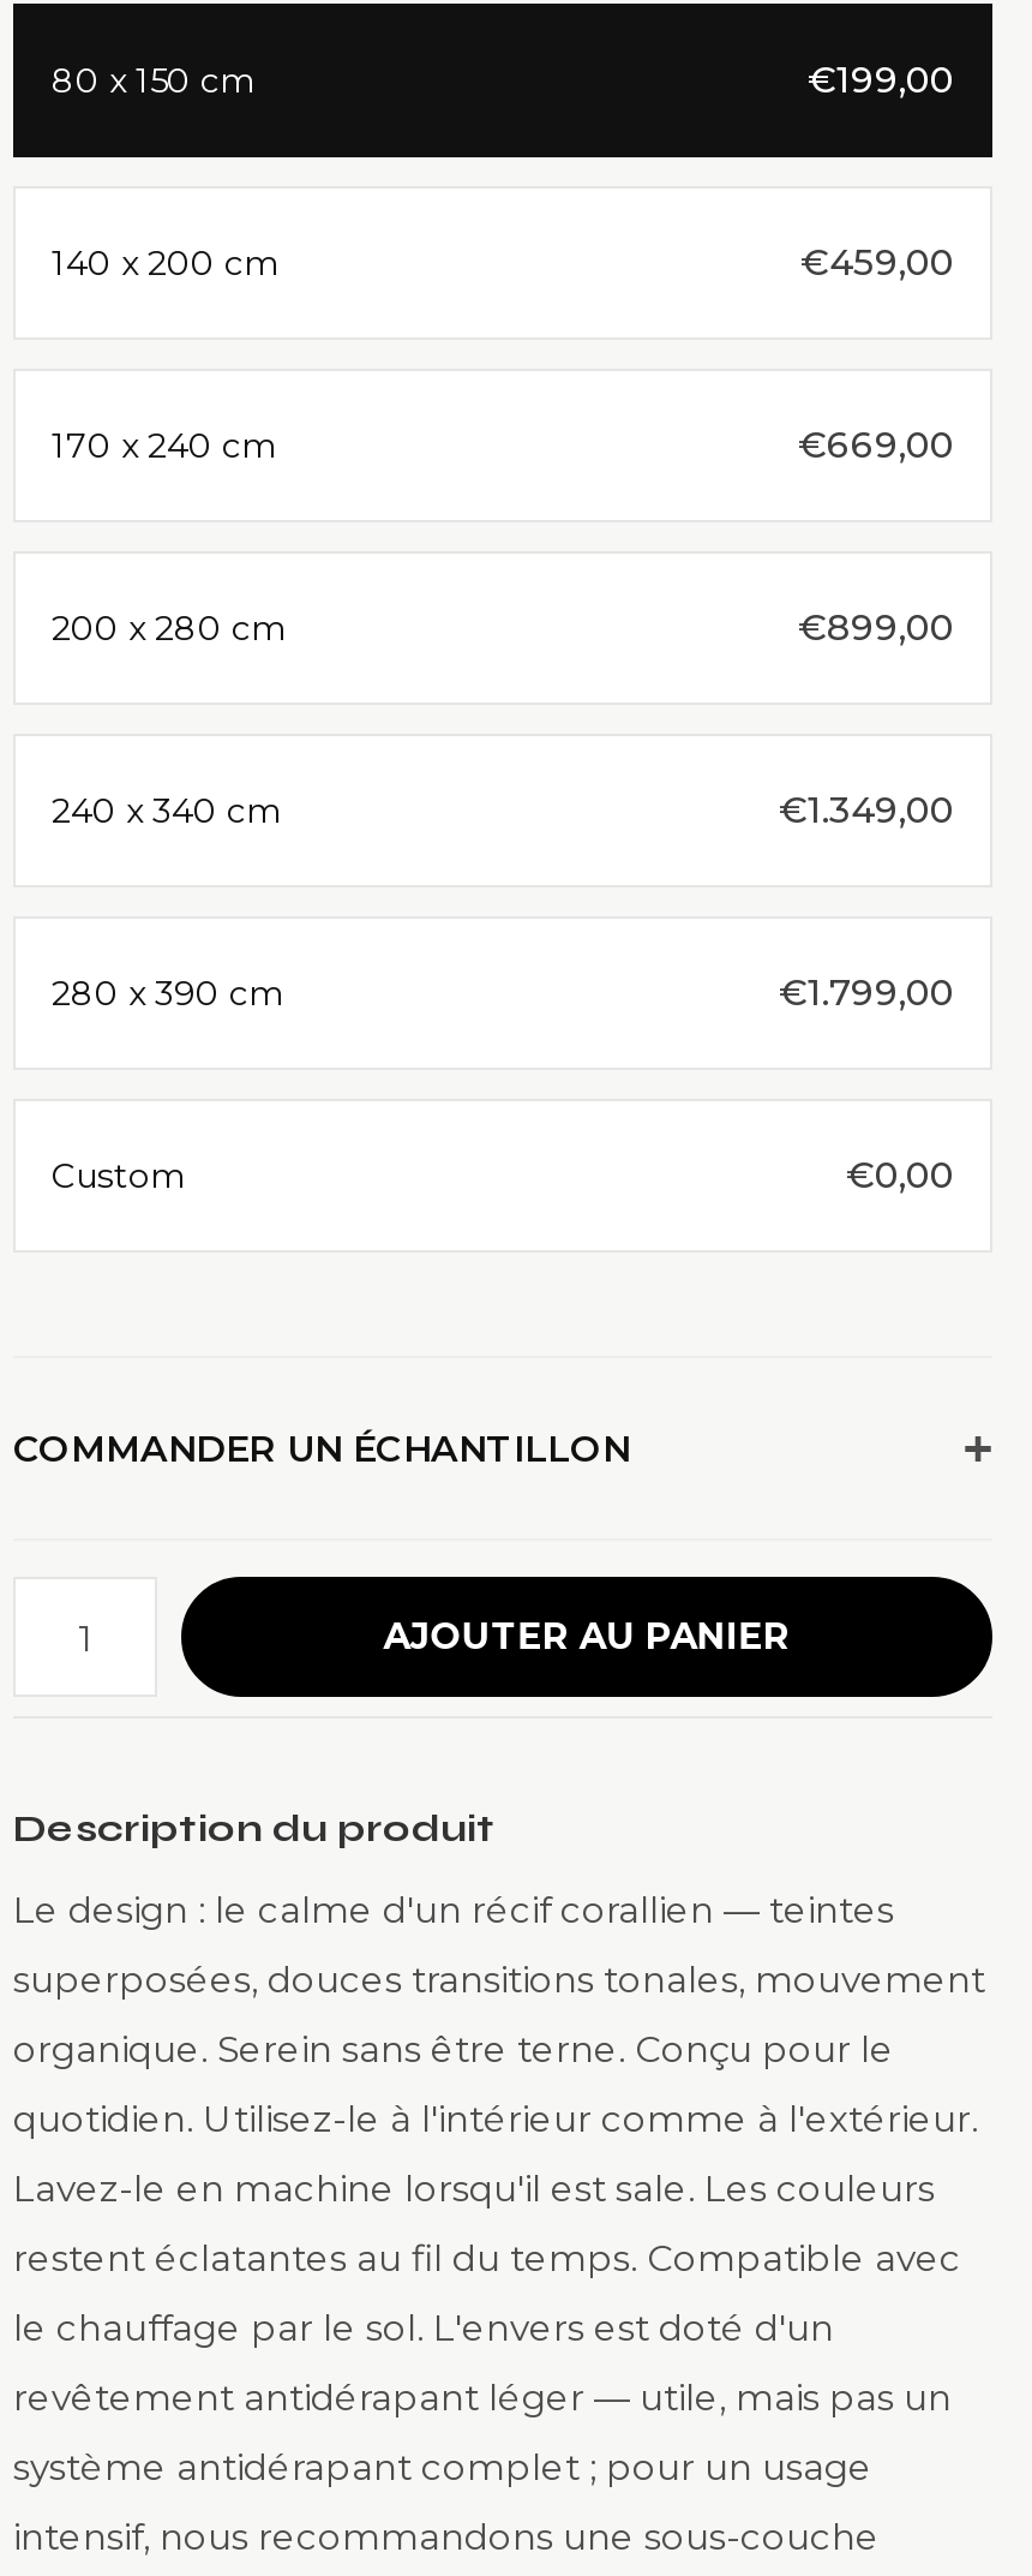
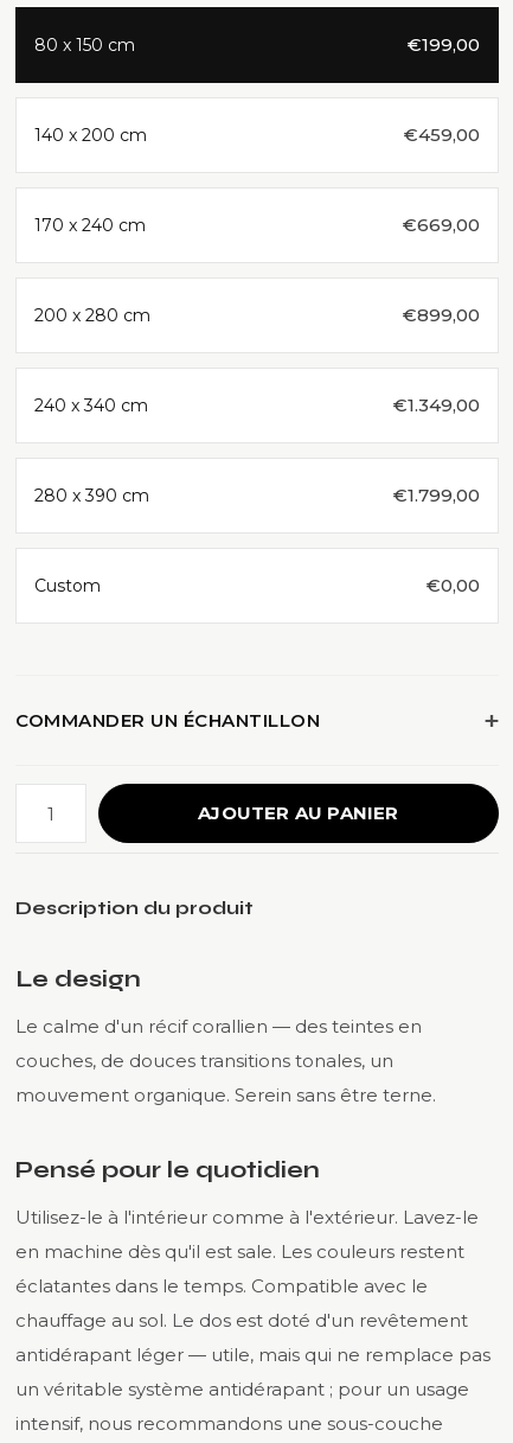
- Le design : le calme d'un récif corallien — teintes
- superposées, douces transitions tonales, mouvement
- organique. Serein sans être terne. Conçu pour le
- quotidien. Utilisez-le à l'intérieur comme à l'extérieur.
- Lavez-le en machine lorsqu'il est sale. Les couleurs
- restent éclatantes au fil du temps. Compatible avec
- le chauffage par le sol. L'envers est doté d'un
- revêtement antidérapant léger — utile, mais pas un
- système antidérapant complet ; pour un usage
+ Le design
+ Le calme d'un récif corallien — des teintes en
+ couches, de douces transitions tonales, un
+ mouvement organique. Serein sans être terne.
+ Pensé pour le quotidien
+ Utilisez-le à l'intérieur comme à l'extérieur. Lavez-le
+ en machine dès qu'il est sale. Les couleurs restent
+ éclatantes dans le temps. Compatible avec le
+ chauffage au sol. Le dos est doté d'un revêtement
+ antidérapant léger — utile, mais qui ne remplace pas
+ un véritable système antidérapant ; pour un usage
